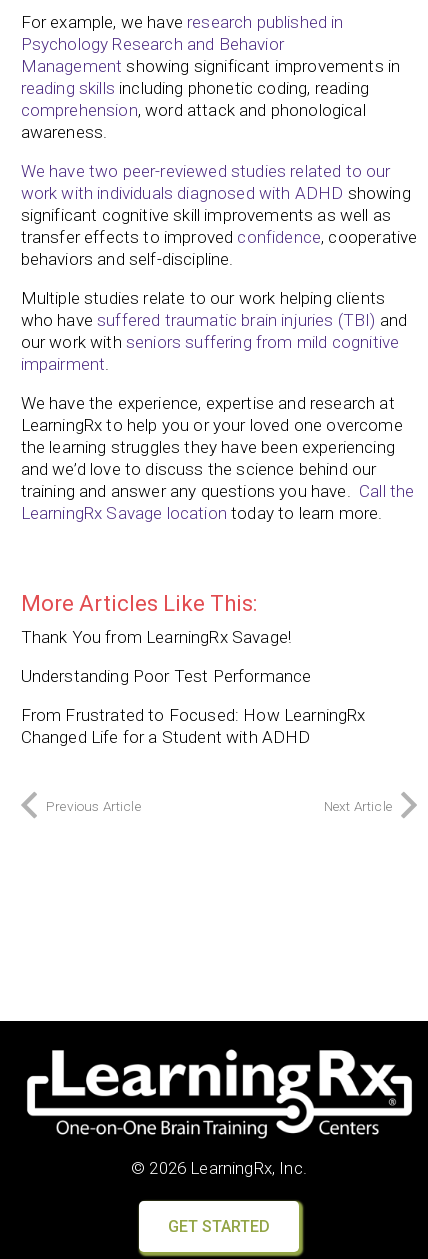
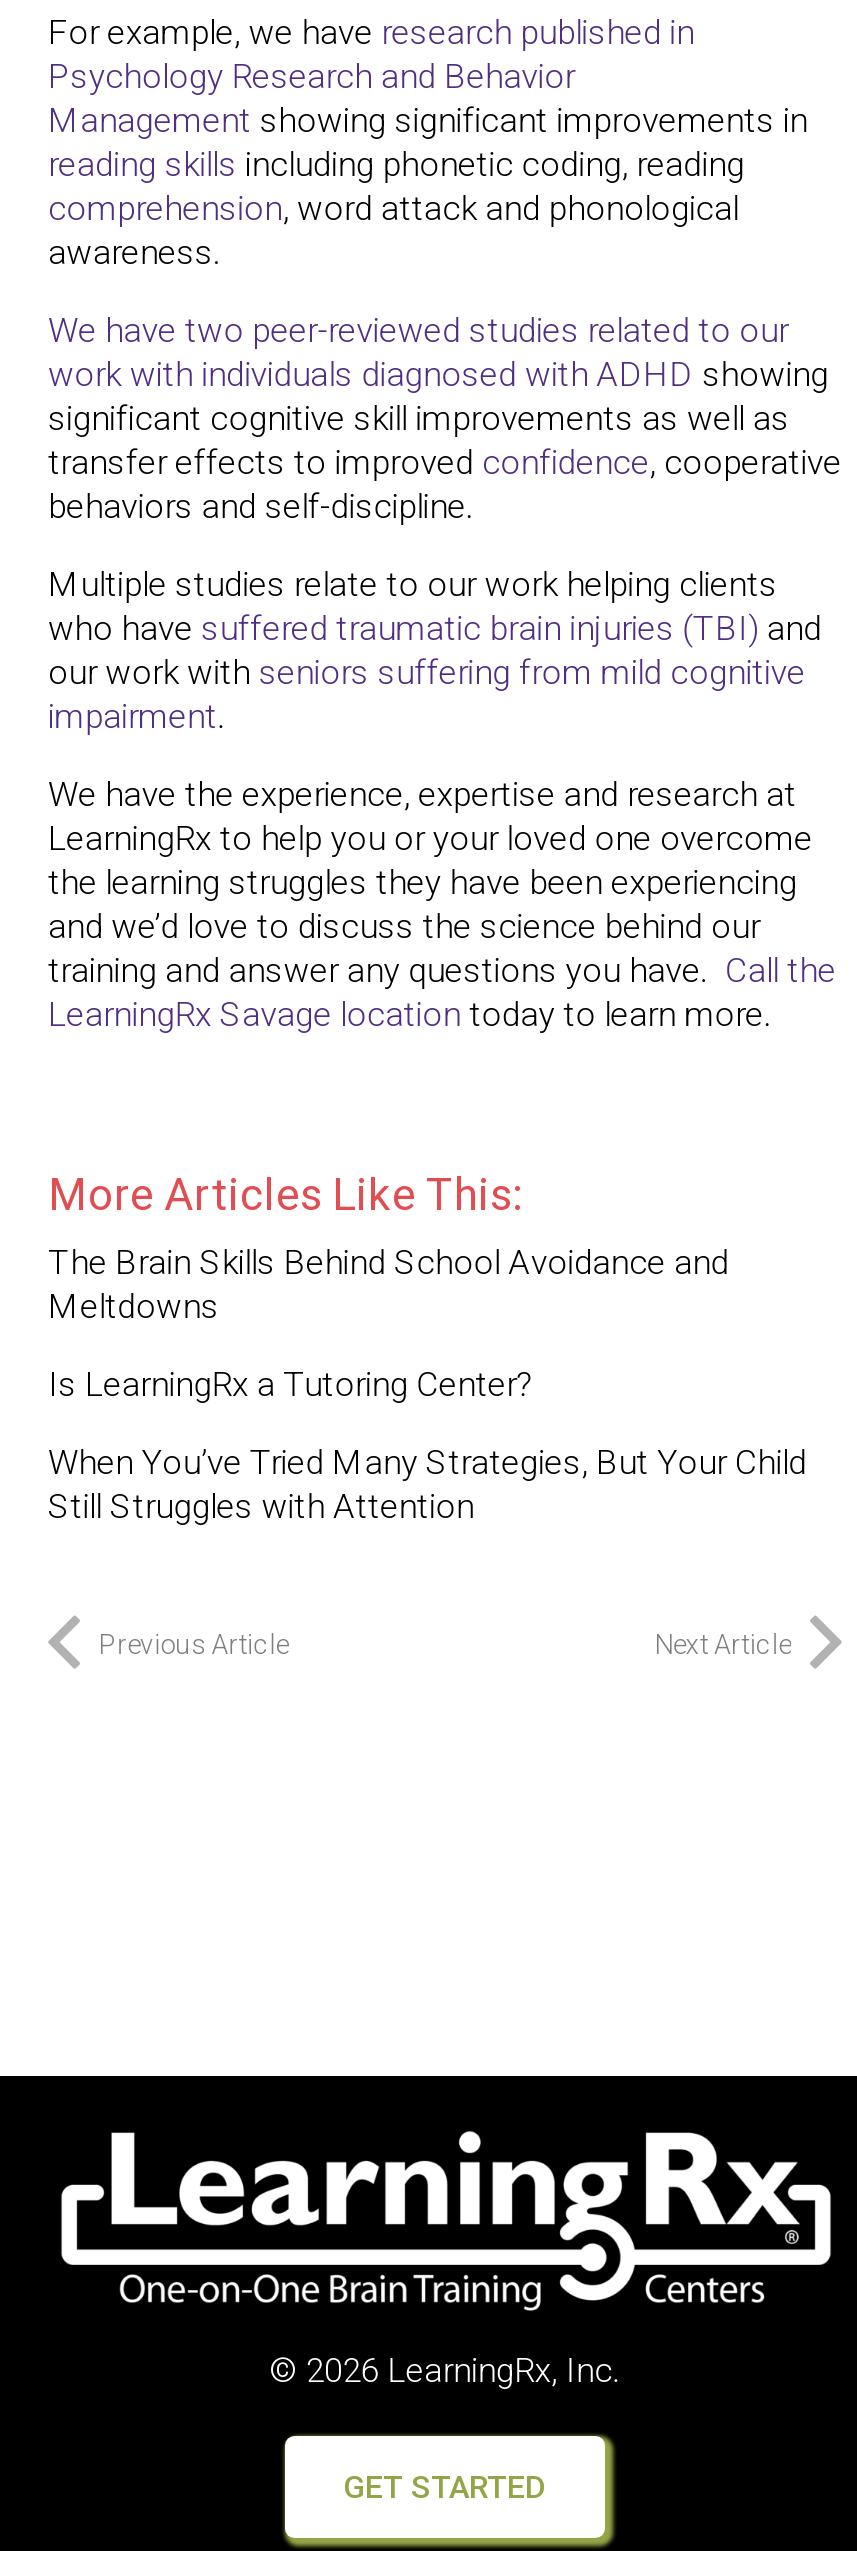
- Thank You from LearningRx Savage!
+ The Brain Skills Behind School Avoidance and
+ Meltdowns

- Understanding Poor Test Performance
+ Is LearningRx a Tutoring Center?

- From Frustrated to Focused: How LearningRx
- Changed Life for a Student with ADHD
+ When You’ve Tried Many Strategies, But Your Child
+ Still Struggles with Attention
